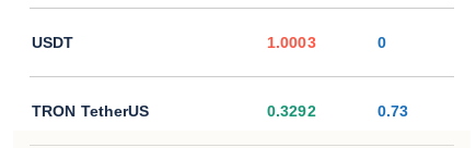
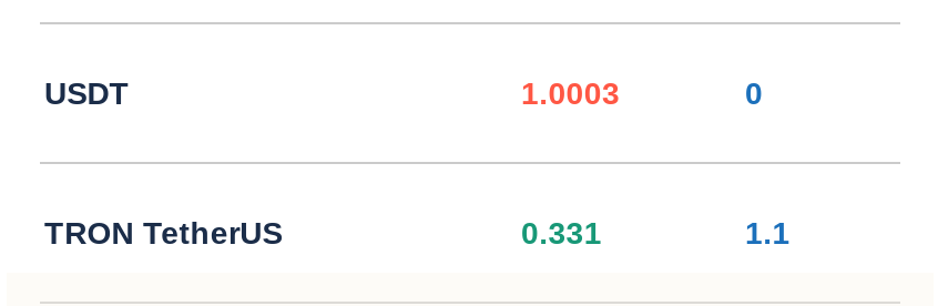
- 0.3292
+ 0.331

- 0.73
+ 1.1
